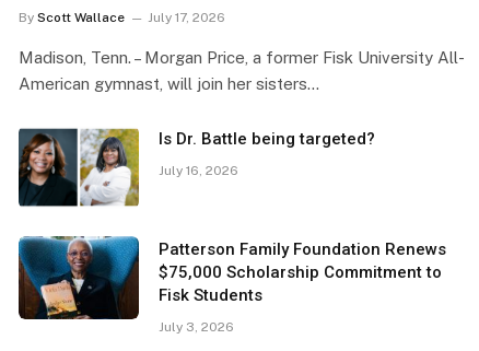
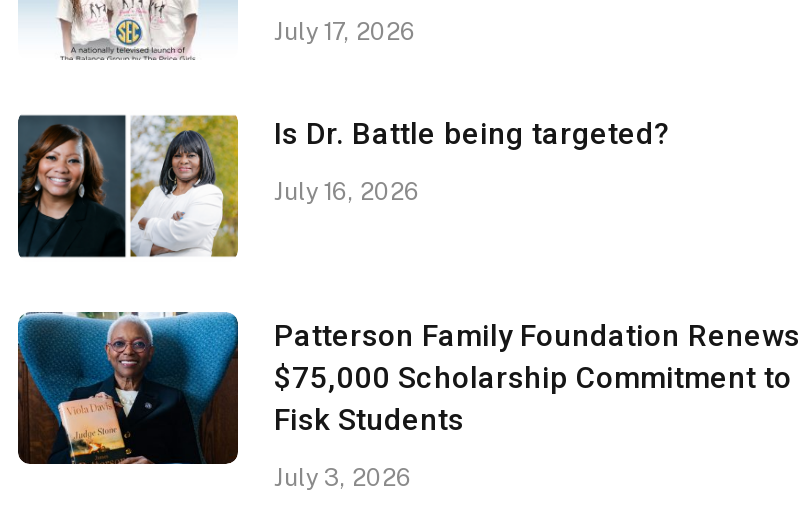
- By Scott Wallace

- Madison, Tenn. – Morgan Price, a former Fisk University All-
- American gymnast, will join her sisters…
